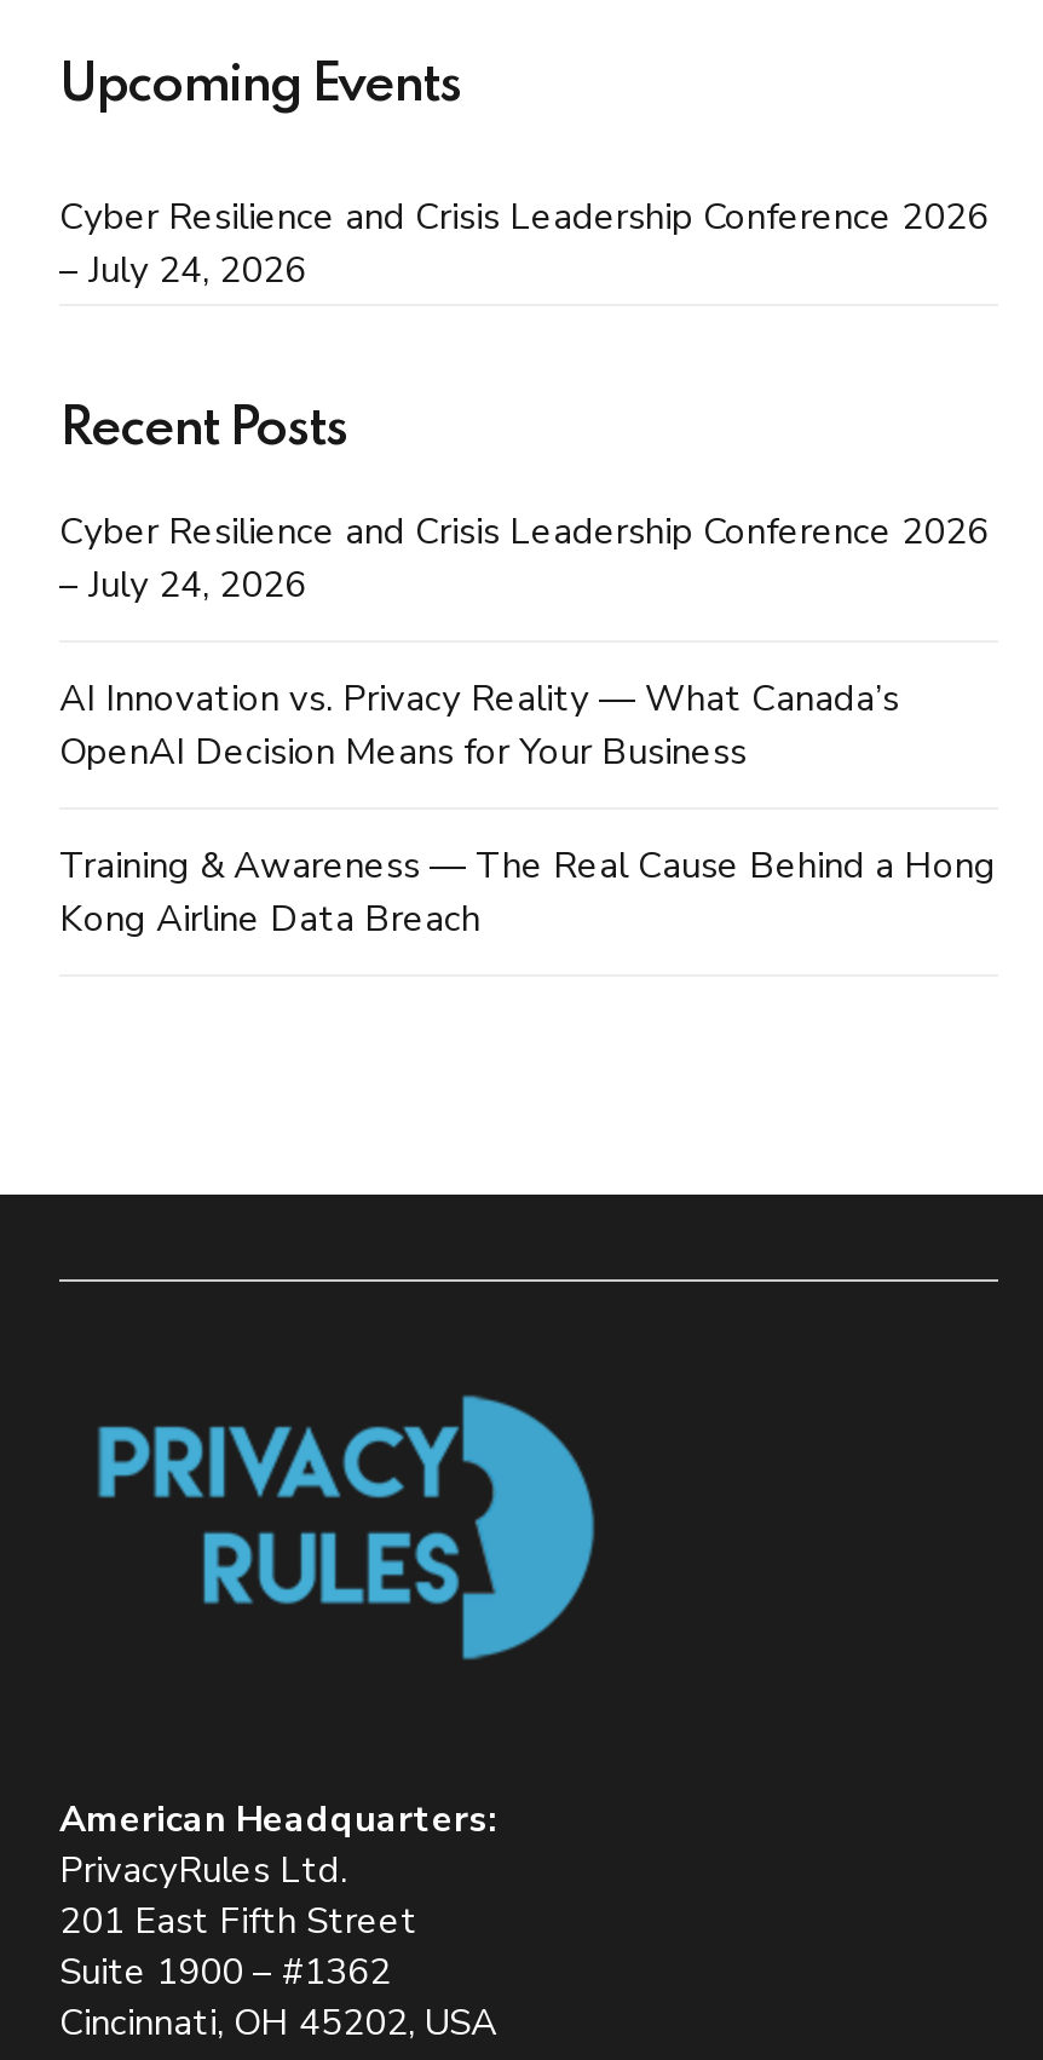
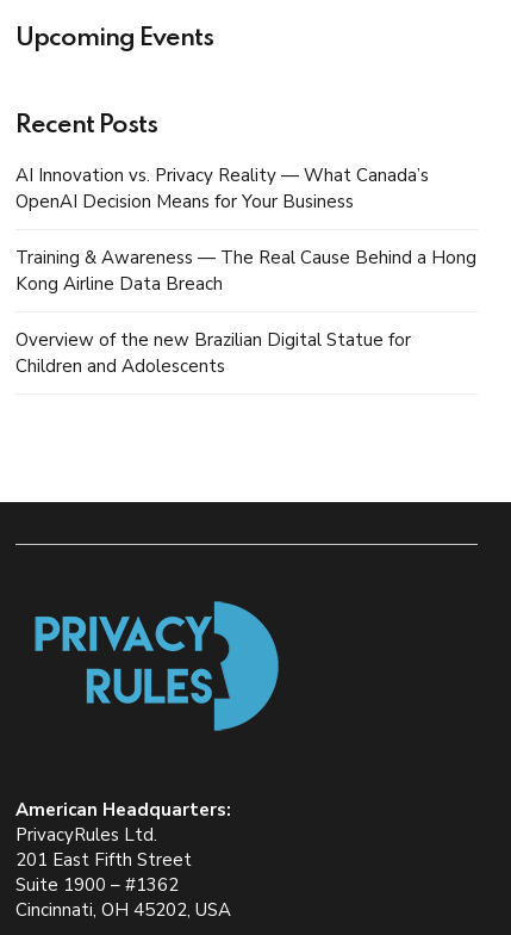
- Cyber Resilience and Crisis Leadership Conference 2026
- – July 24, 2026

- Cyber Resilience and Crisis Leadership Conference 2026
- – July 24, 2026

moved up: AI Innovation vs. Privacy Reality — What Canada’s | OpenAI Decision Means for Your Business | Training & Awareness — The Real Cause Behind a Hong | Kong Airline Data Breach

+ Overview of the new Brazilian Digital Statue for
+ Children and Adolescents
